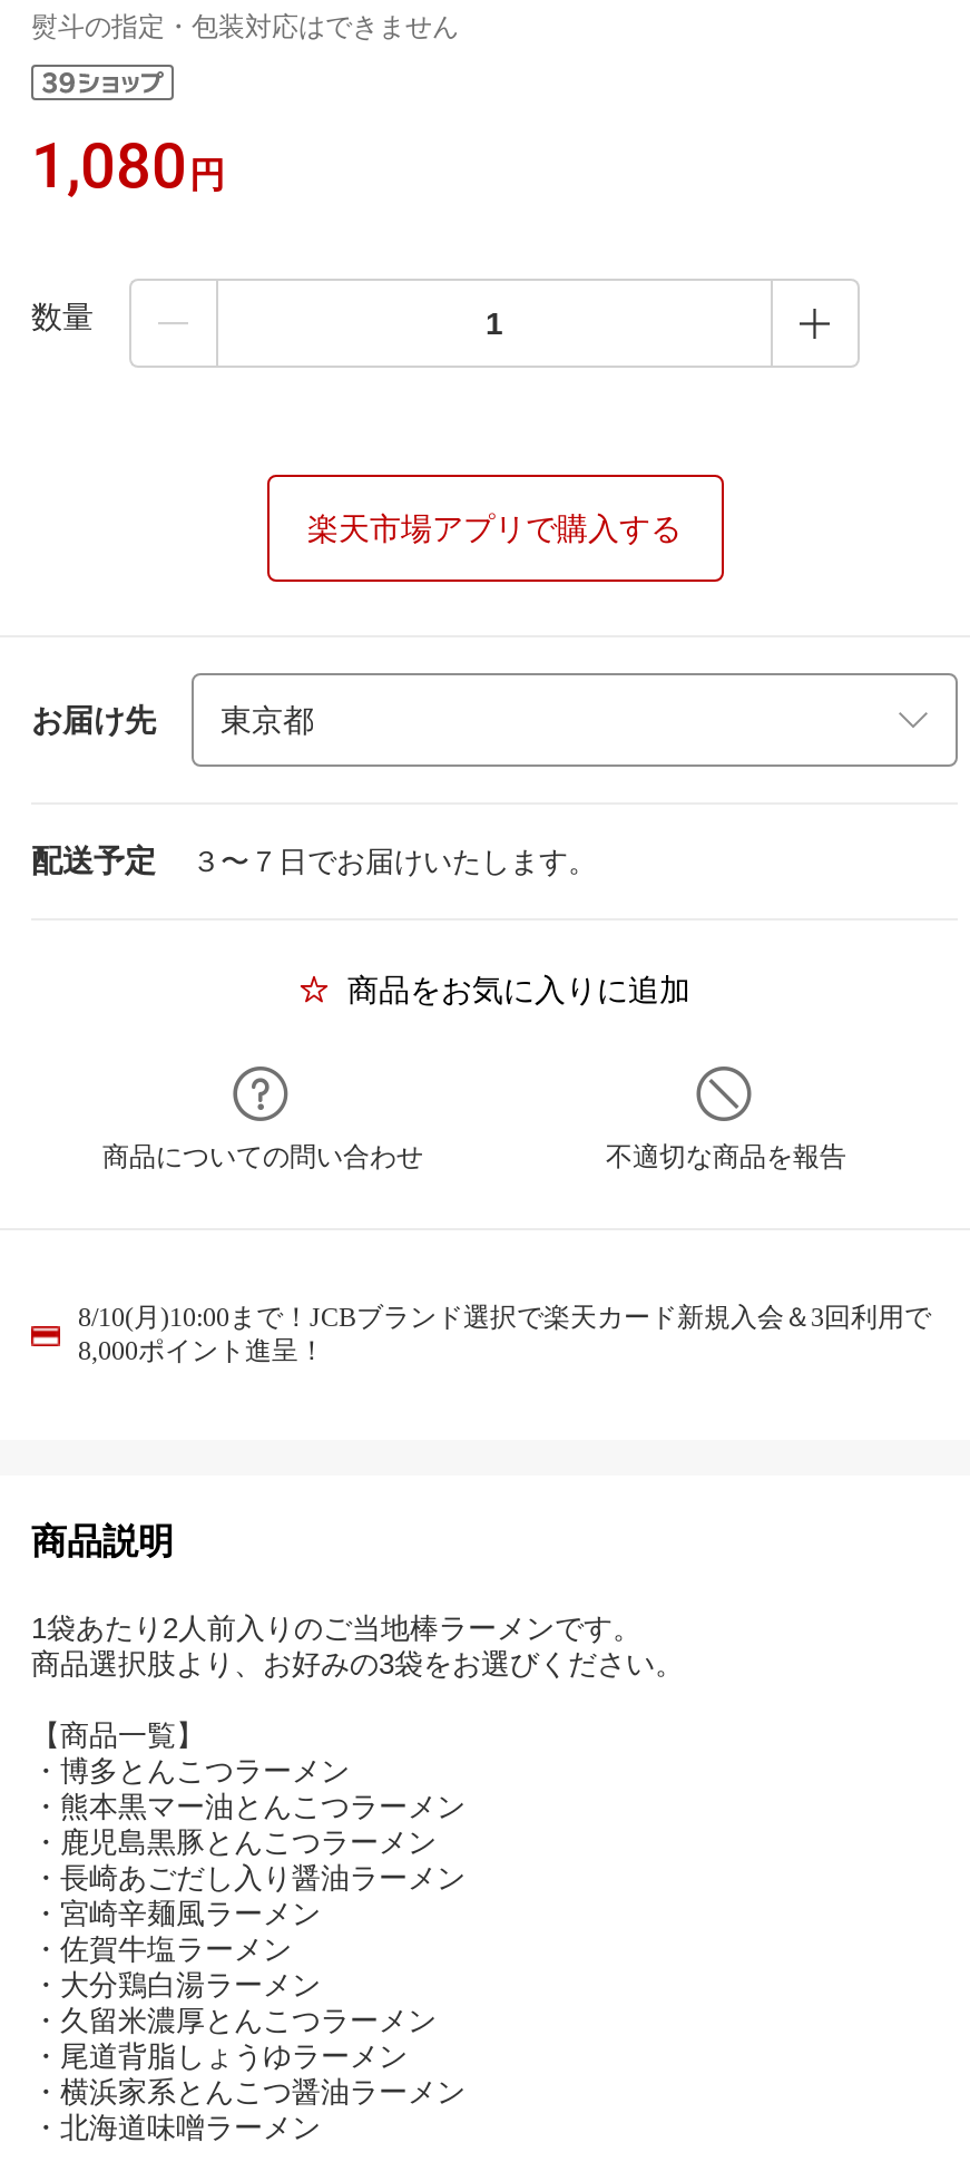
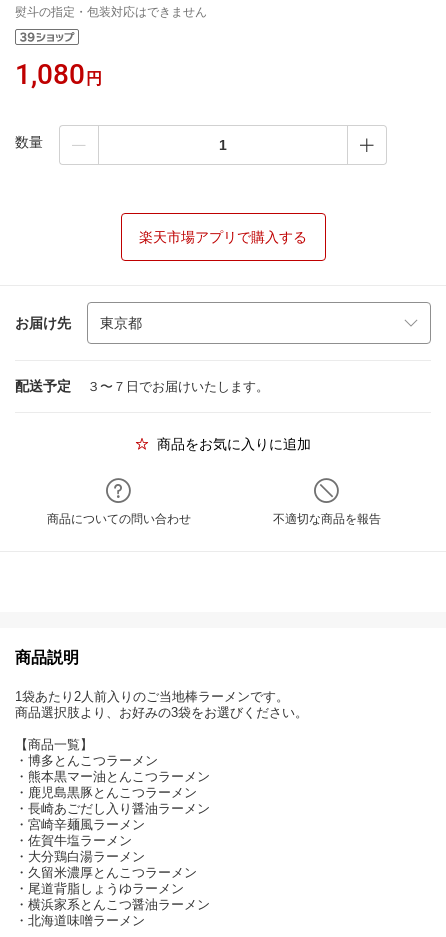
- 8/10(月)10:00まで！JCBブランド選択で楽天カード新規入会＆3回利用で
- 8,000ポイント進呈！
